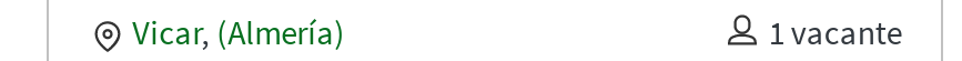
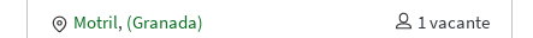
- Vicar, (Almería)
+ Motril, (Granada)
